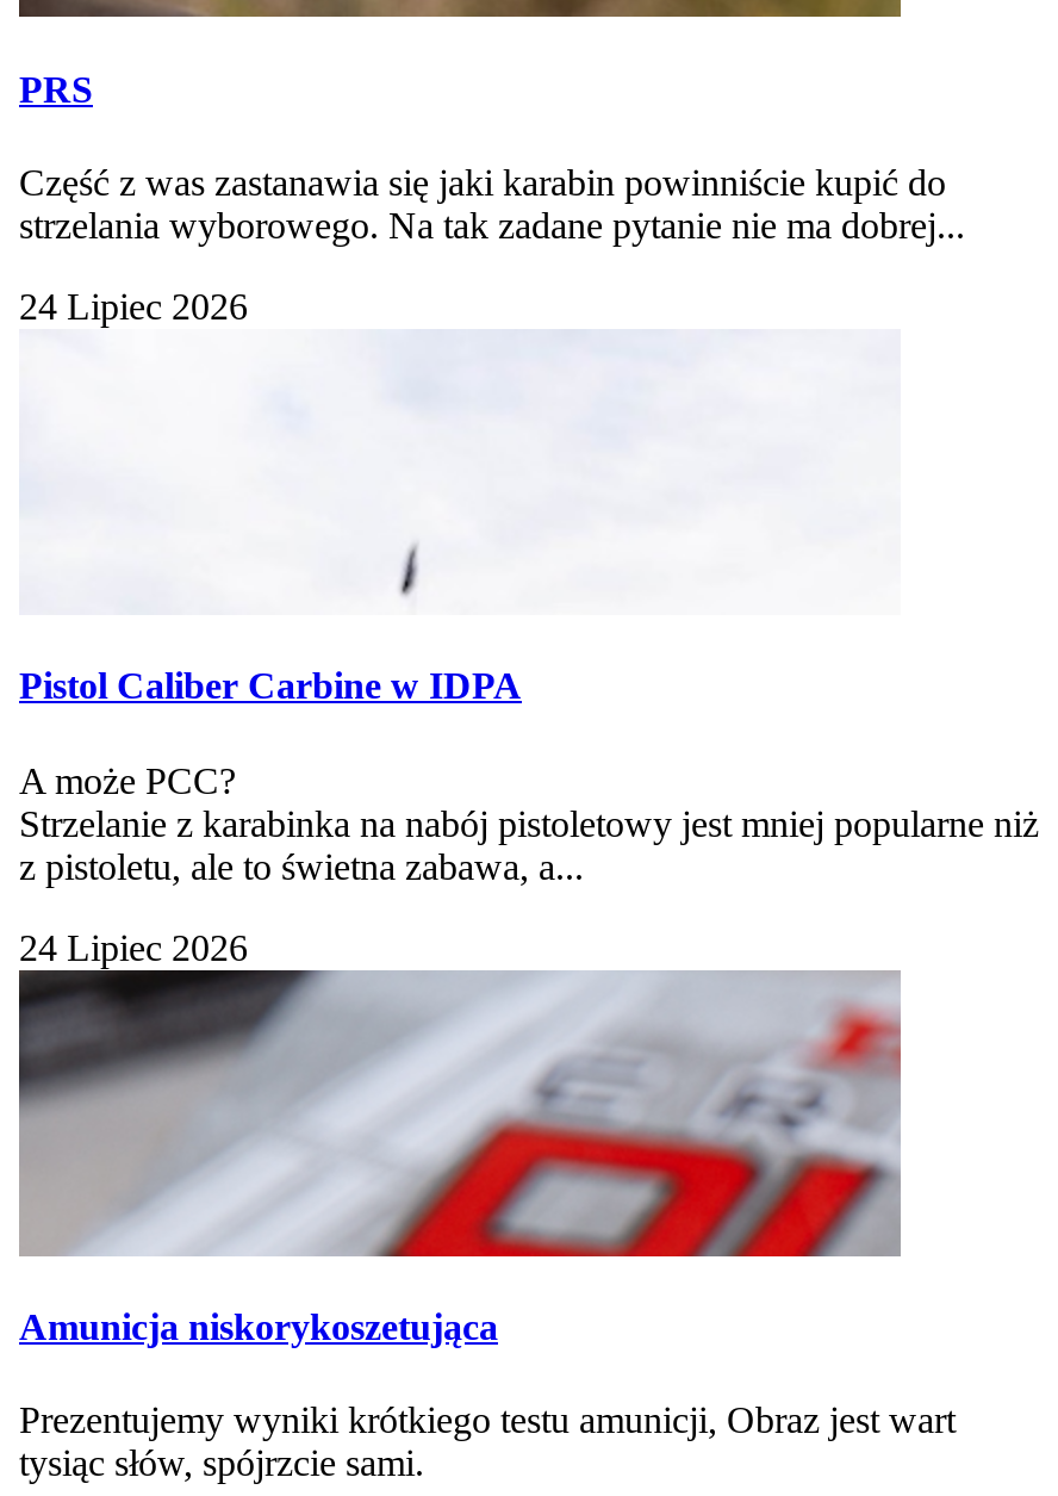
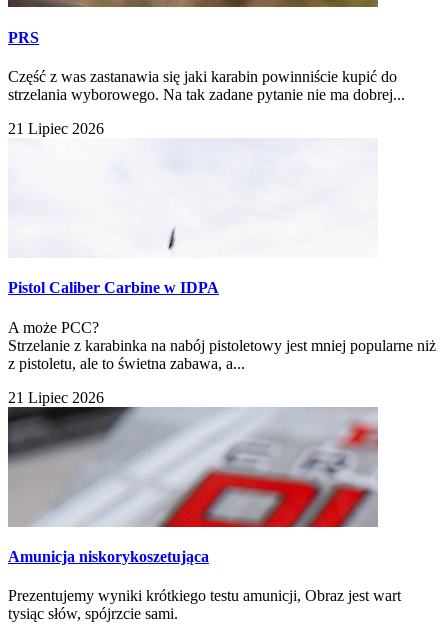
- 24 Lipiec 2026
+ 21 Lipiec 2026

- 24 Lipiec 2026
+ 21 Lipiec 2026
